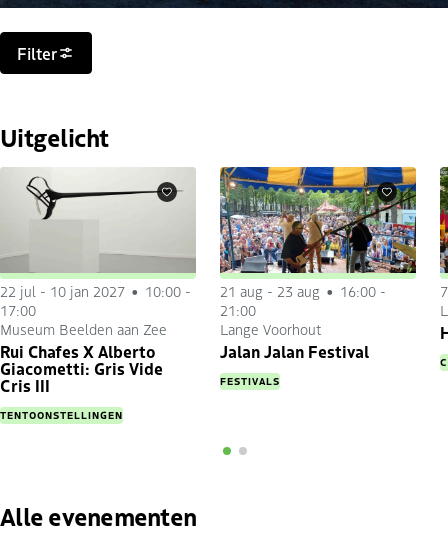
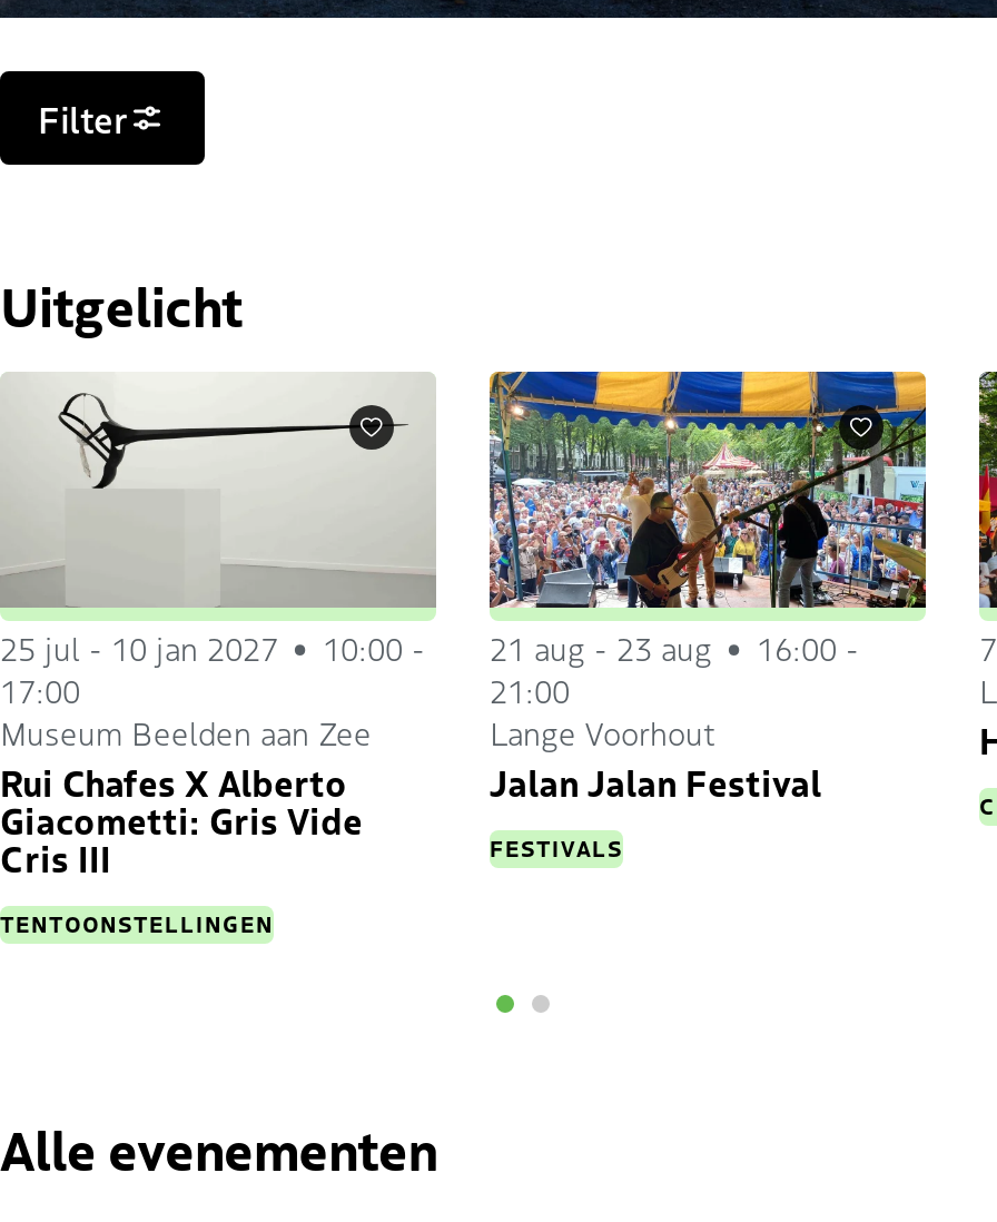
- 22 jul - 10 jan 2027 10:00 - 21 aug - 23 aug 16:00 -
+ 25 jul - 10 jan 2027 10:00 - 21 aug - 23 aug 16:00 -
